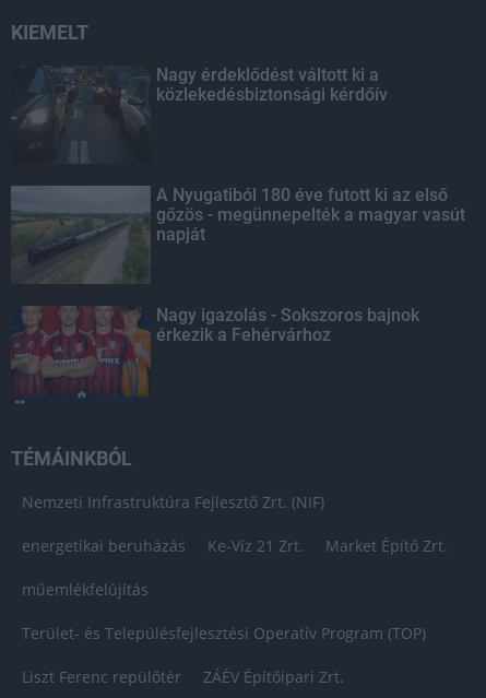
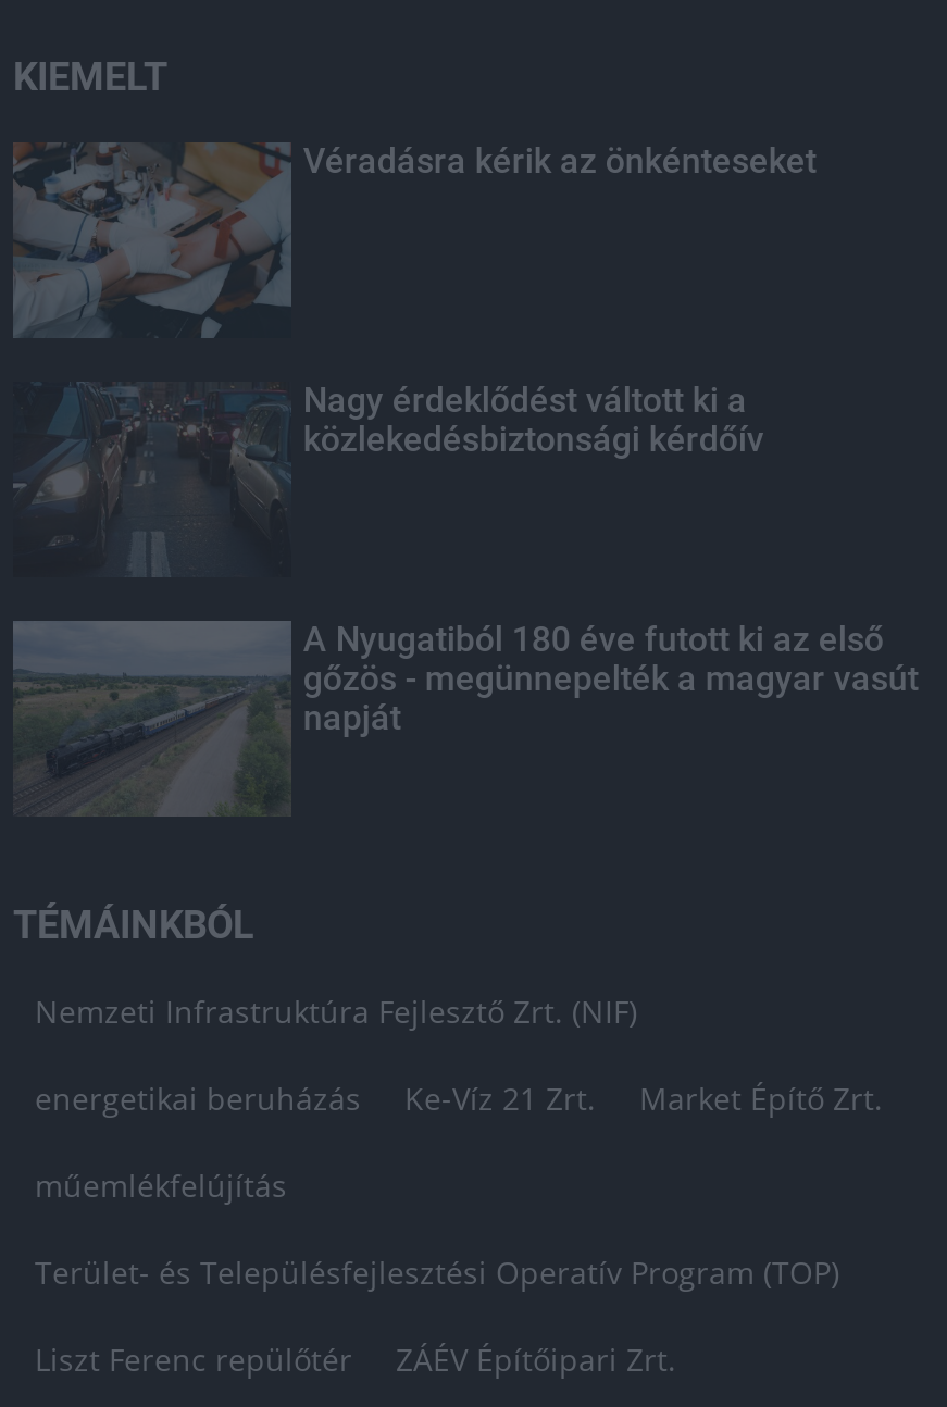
+ [image]
+ Véradásra kérik az önkénteseket

moved down: Nagy érdeklődést váltott ki a | közlekedésbiztonsági kérdőív | A Nyugatiból 180 éve futott ki az első | gőzös - megünnepelték a magyar vasút | napját

- [image]
- Nagy igazolás - Sokszoros bajnok
- érkezik a Fehérvárhoz
